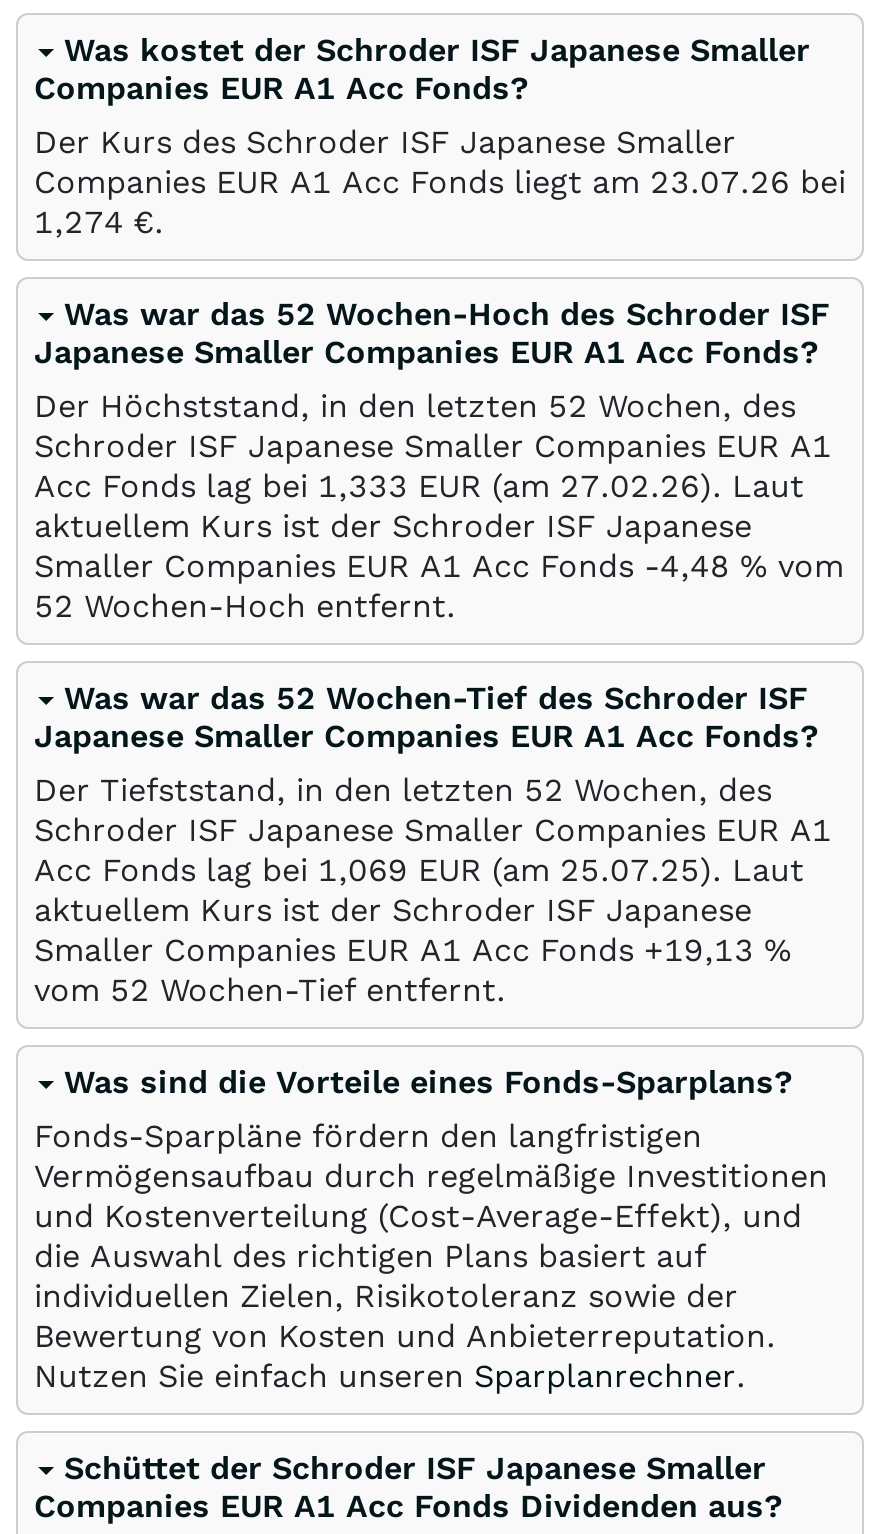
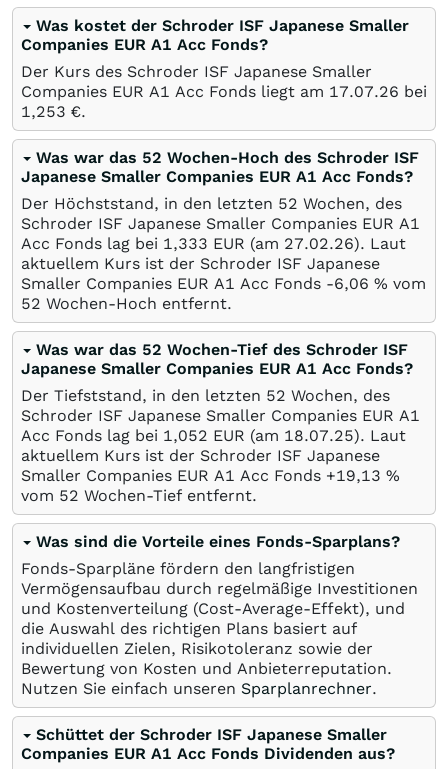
- Companies EUR A1 Acc Fonds liegt am 23.07.26 bei
+ Companies EUR A1 Acc Fonds liegt am 17.07.26 bei

- 1,274 €.
+ 1,253 €.

- Smaller Companies EUR A1 Acc Fonds -4,48% vom
+ Smaller Companies EUR A1 Acc Fonds -6,06% vom

- Acc Fonds lag bei 1,069 EUR (am 25.07.25). Laut
+ Acc Fonds lag bei 1,052 EUR (am 18.07.25). Laut
